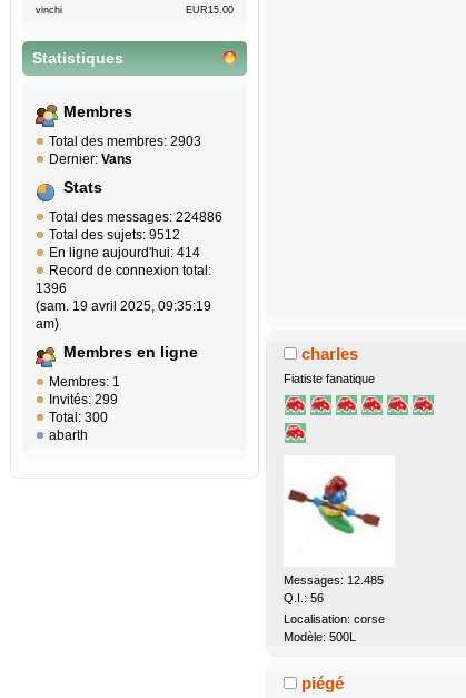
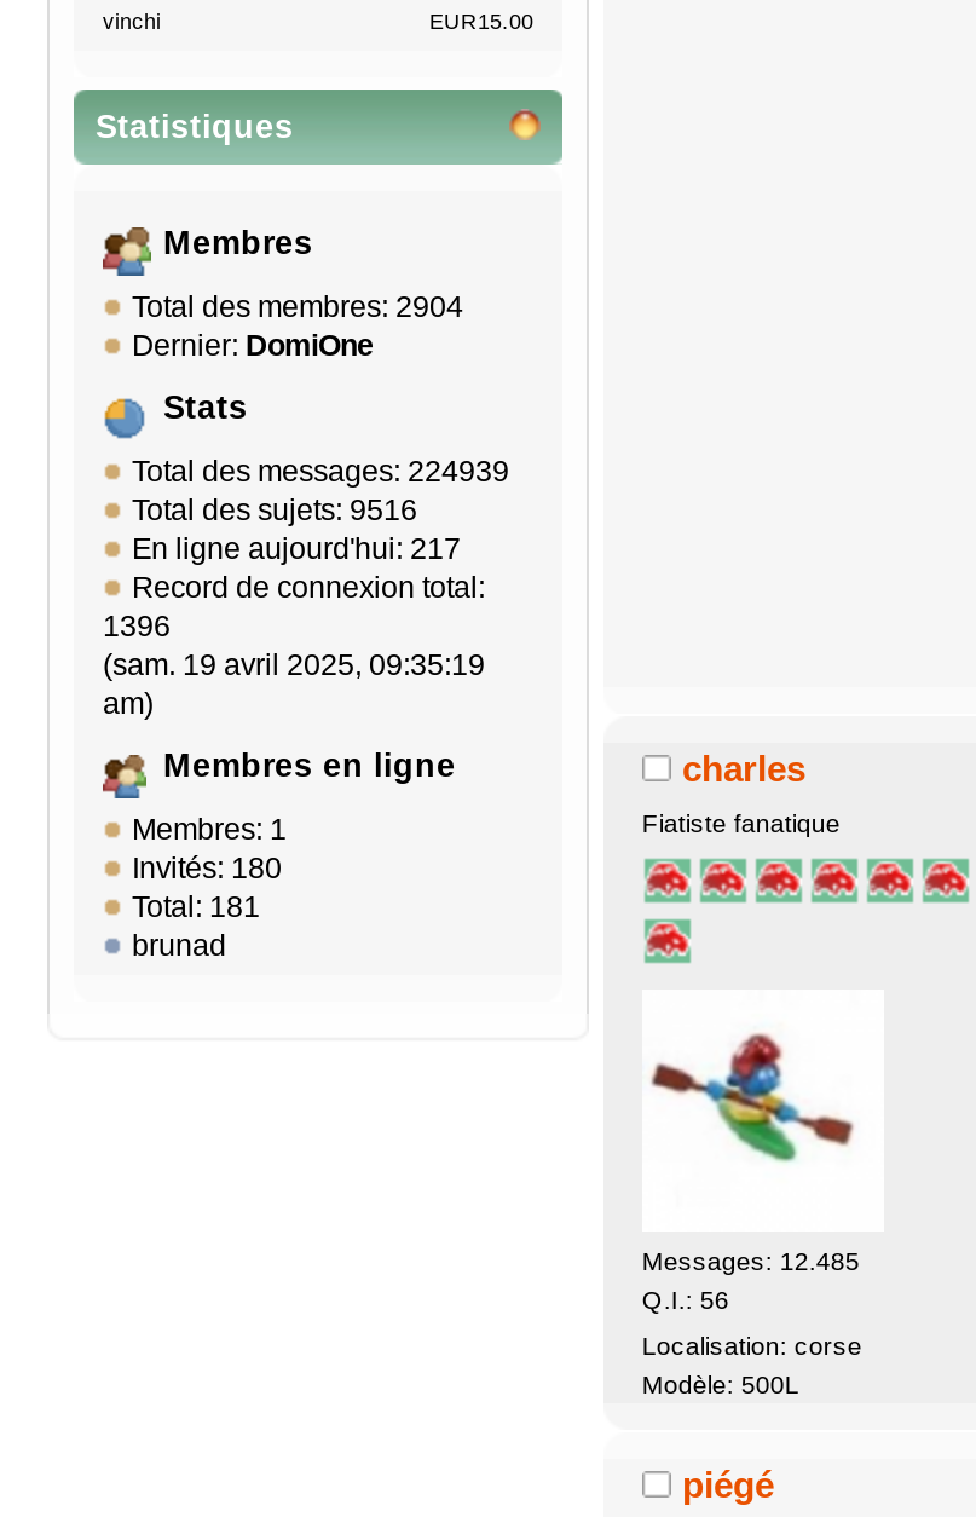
- Total des membres: 2903
+ Total des membres: 2904

- Dernier: Vans
+ Dernier: DomiOne

- Total des messages: 224886
+ Total des messages: 224939

- Total des sujets: 9512
+ Total des sujets: 9516

- En ligne aujourd'hui: 414
+ En ligne aujourd'hui: 217

- Invités: 299
- Total: 300
- abarth
+ Invités: 180
+ Total: 181
+ brunad
